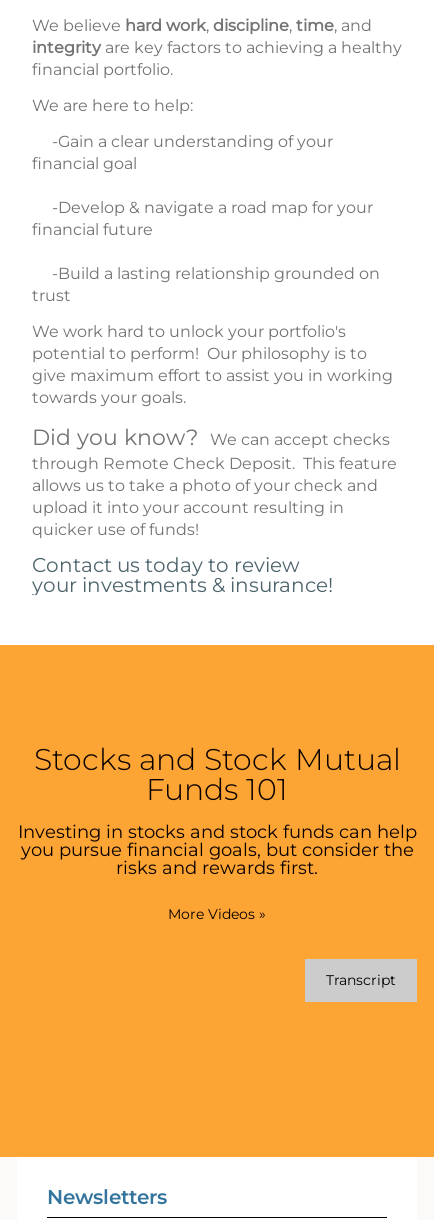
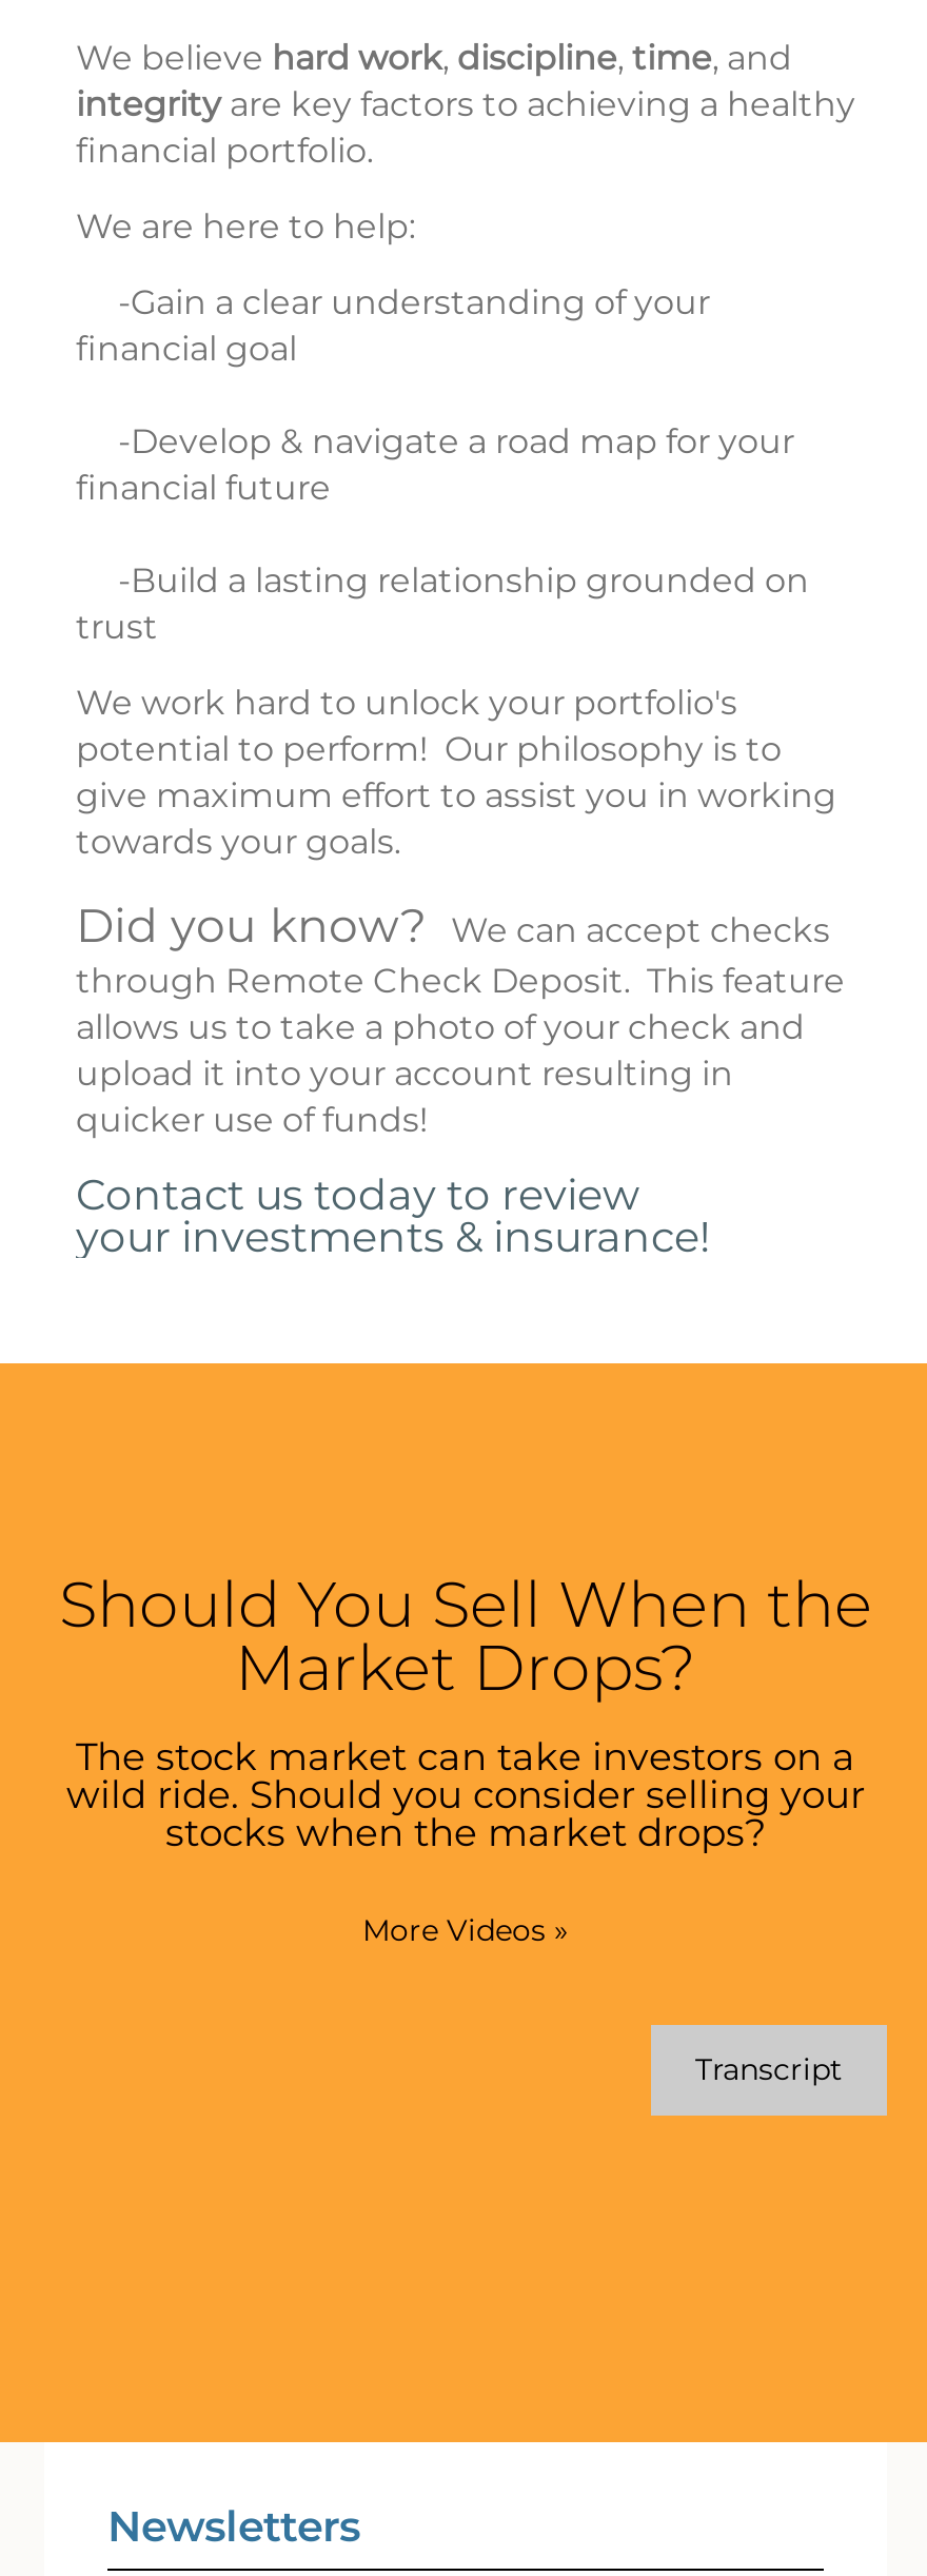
- Stocks and Stock Mutual
- Funds 101
- Investing in stocks and stock funds can help
- you pursue financial goals, but consider the
- risks and rewards first.
+ Should You Sell When the
+ Market Drops?
+ The stock market can take investors on a
+ wild ride. Should you consider selling your
+ stocks when the market drops?
